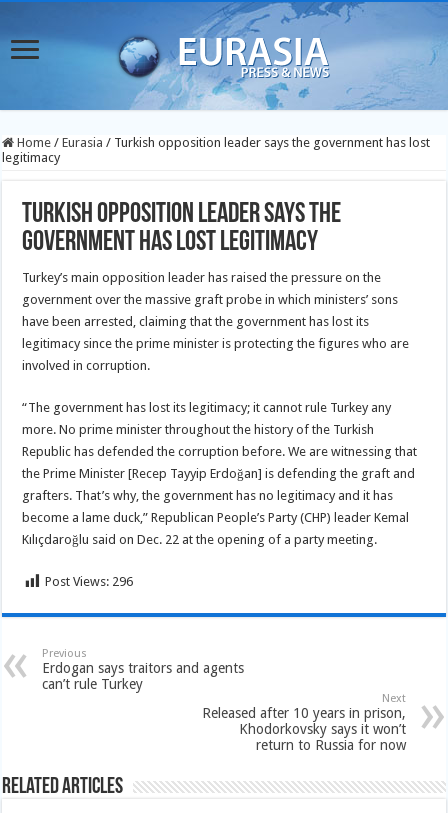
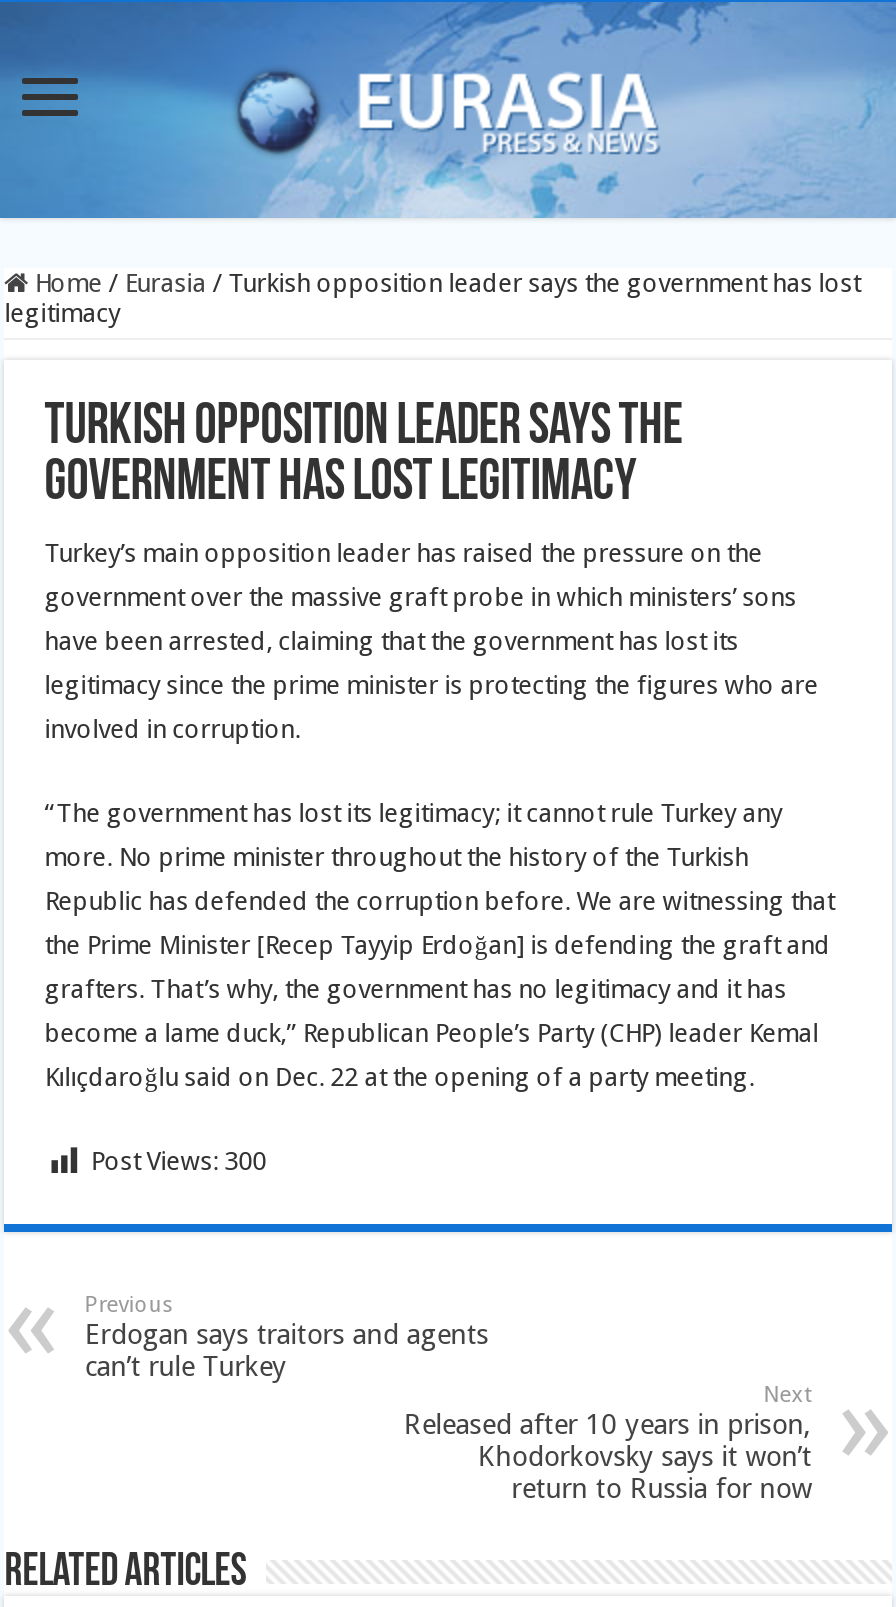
- Post Views: 296
+ Post Views: 300
